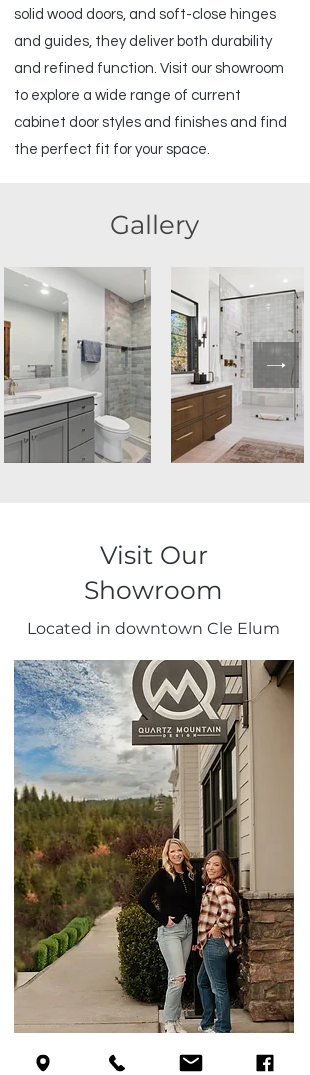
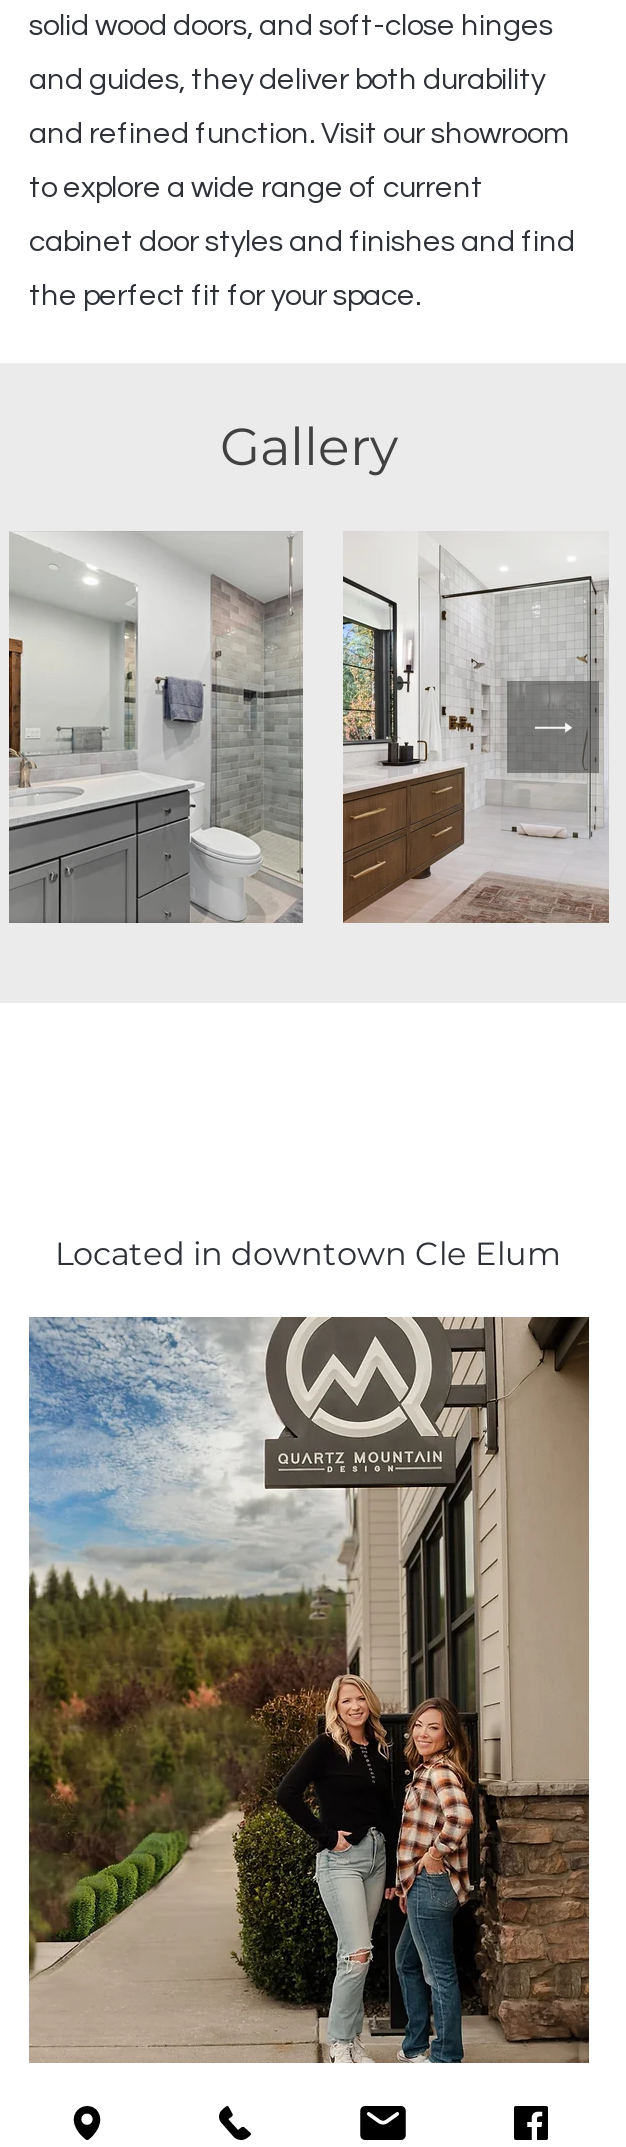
- Visit Our
- Showroom
